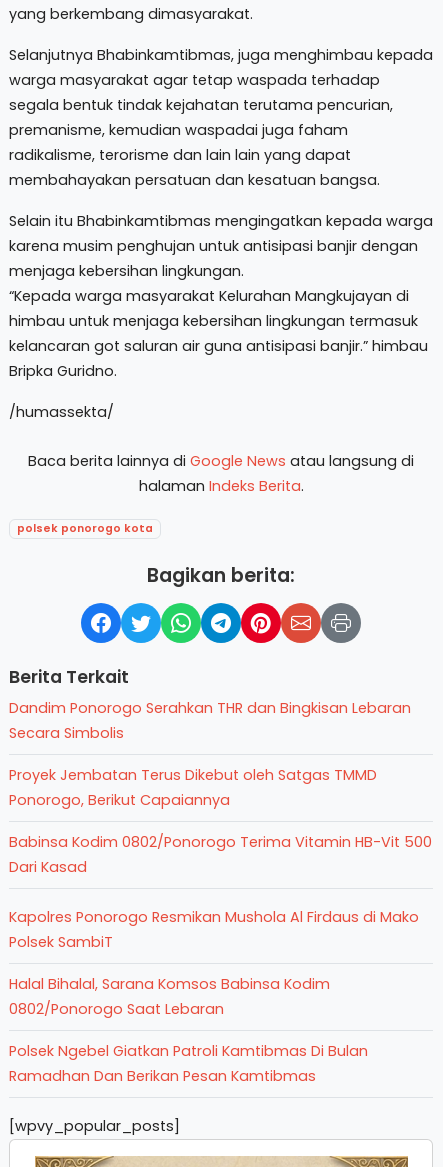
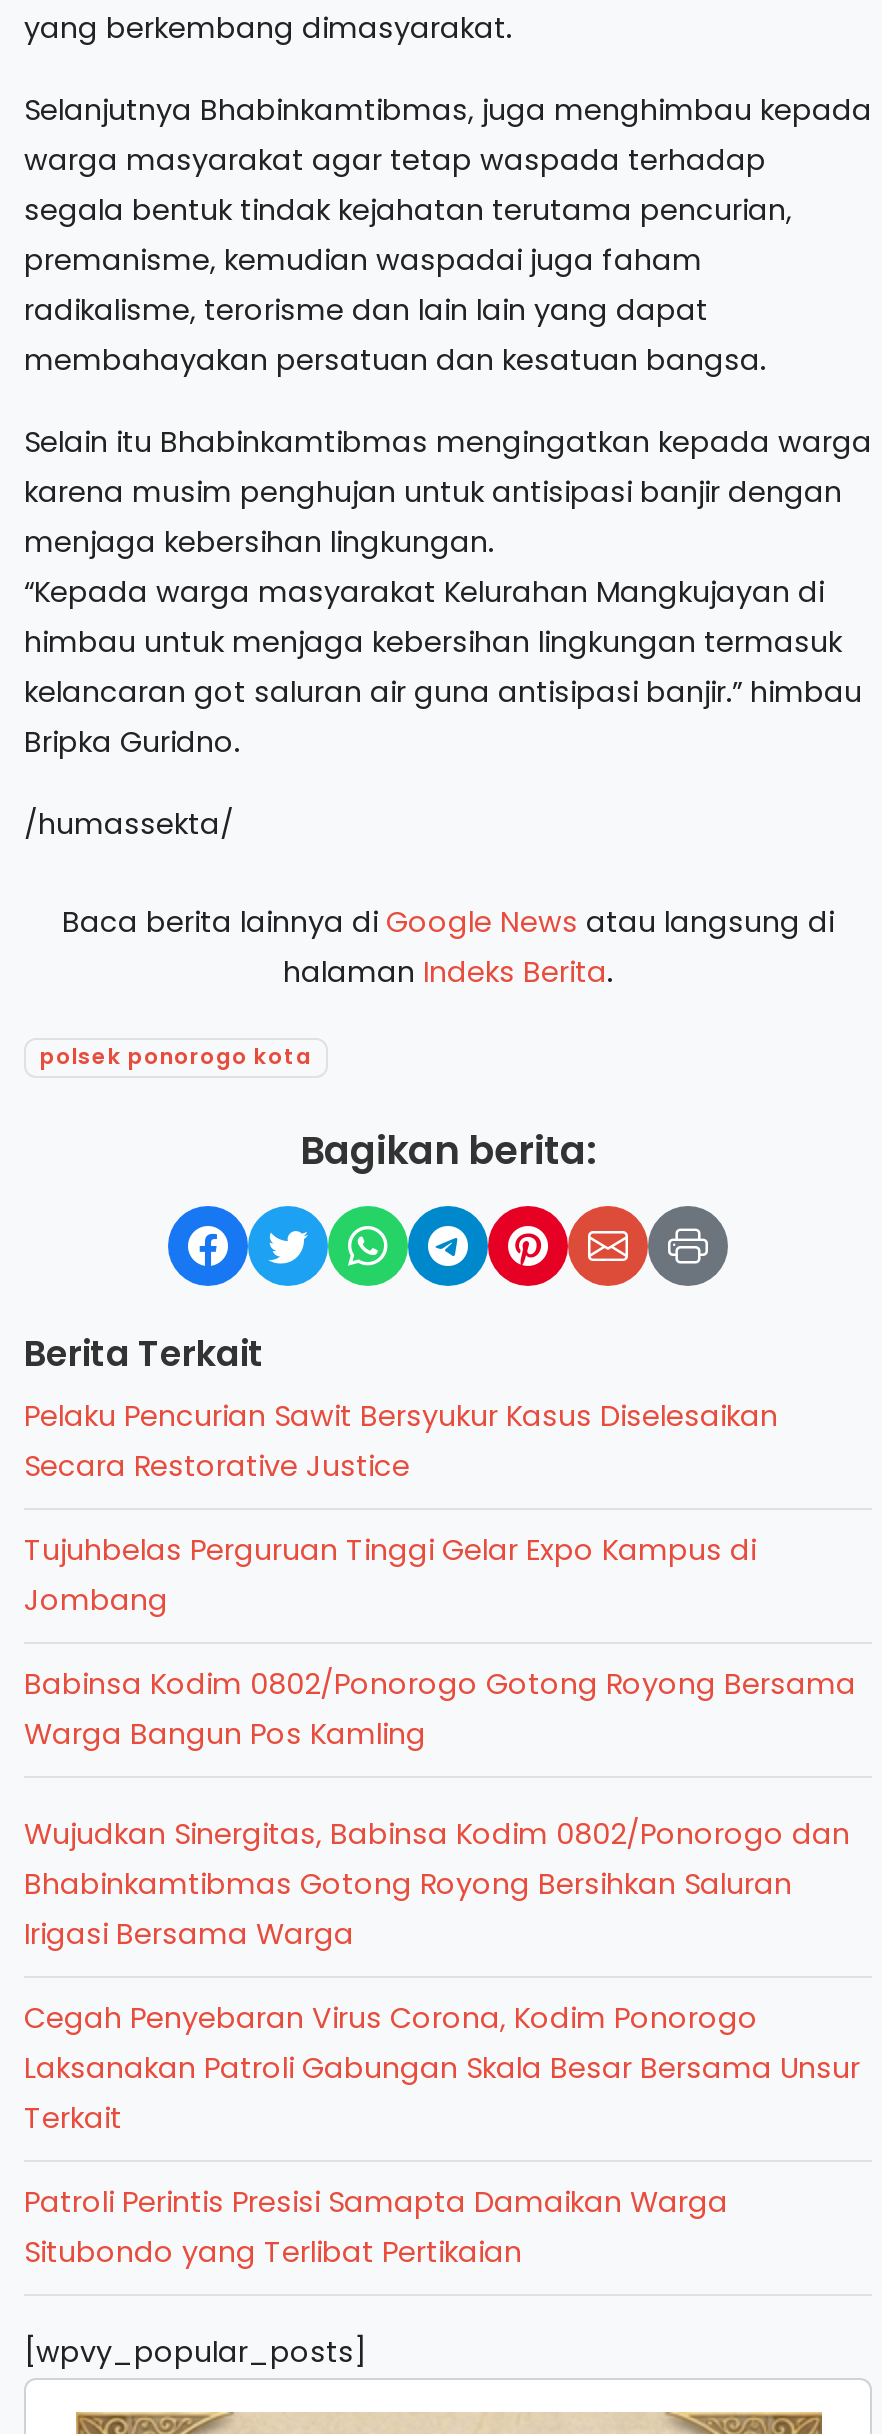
- Dandim Ponorogo Serahkan THR dan Bingkisan Lebaran
- Secara Simbolis
+ Pelaku Pencurian Sawit Bersyukur Kasus Diselesaikan
+ Secara Restorative Justice

- Proyek Jembatan Terus Dikebut oleh Satgas TMMD
- Ponorogo, Berikut Capaiannya
+ Tujuhbelas Perguruan Tinggi Gelar Expo Kampus di
+ Jombang

- Babinsa Kodim 0802/Ponorogo Terima Vitamin HB-Vit 500
- Dari Kasad
+ Babinsa Kodim 0802/Ponorogo Gotong Royong Bersama
+ Warga Bangun Pos Kamling

- Kapolres Ponorogo Resmikan Mushola Al Firdaus di Mako
- Polsek SambiT
+ Wujudkan Sinergitas, Babinsa Kodim 0802/Ponorogo dan
+ Bhabinkamtibmas Gotong Royong Bersihkan Saluran
+ Irigasi Bersama Warga

- Halal Bihalal, Sarana Komsos Babinsa Kodim
- 0802/Ponorogo Saat Lebaran
+ Cegah Penyebaran Virus Corona, Kodim Ponorogo
+ Laksanakan Patroli Gabungan Skala Besar Bersama Unsur
+ Terkait

- Polsek Ngebel Giatkan Patroli Kamtibmas Di Bulan
- Ramadhan Dan Berikan Pesan Kamtibmas
+ Patroli Perintis Presisi Samapta Damaikan Warga
+ Situbondo yang Terlibat Pertikaian
